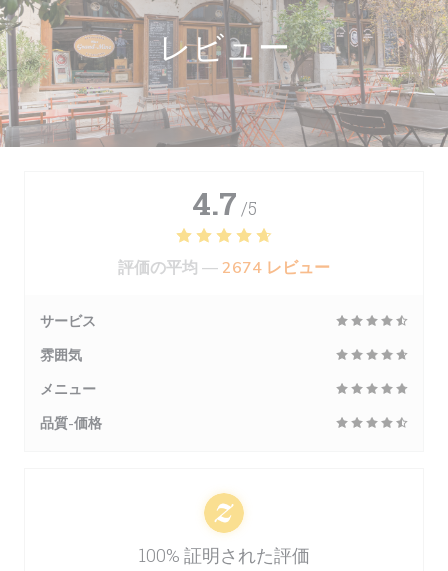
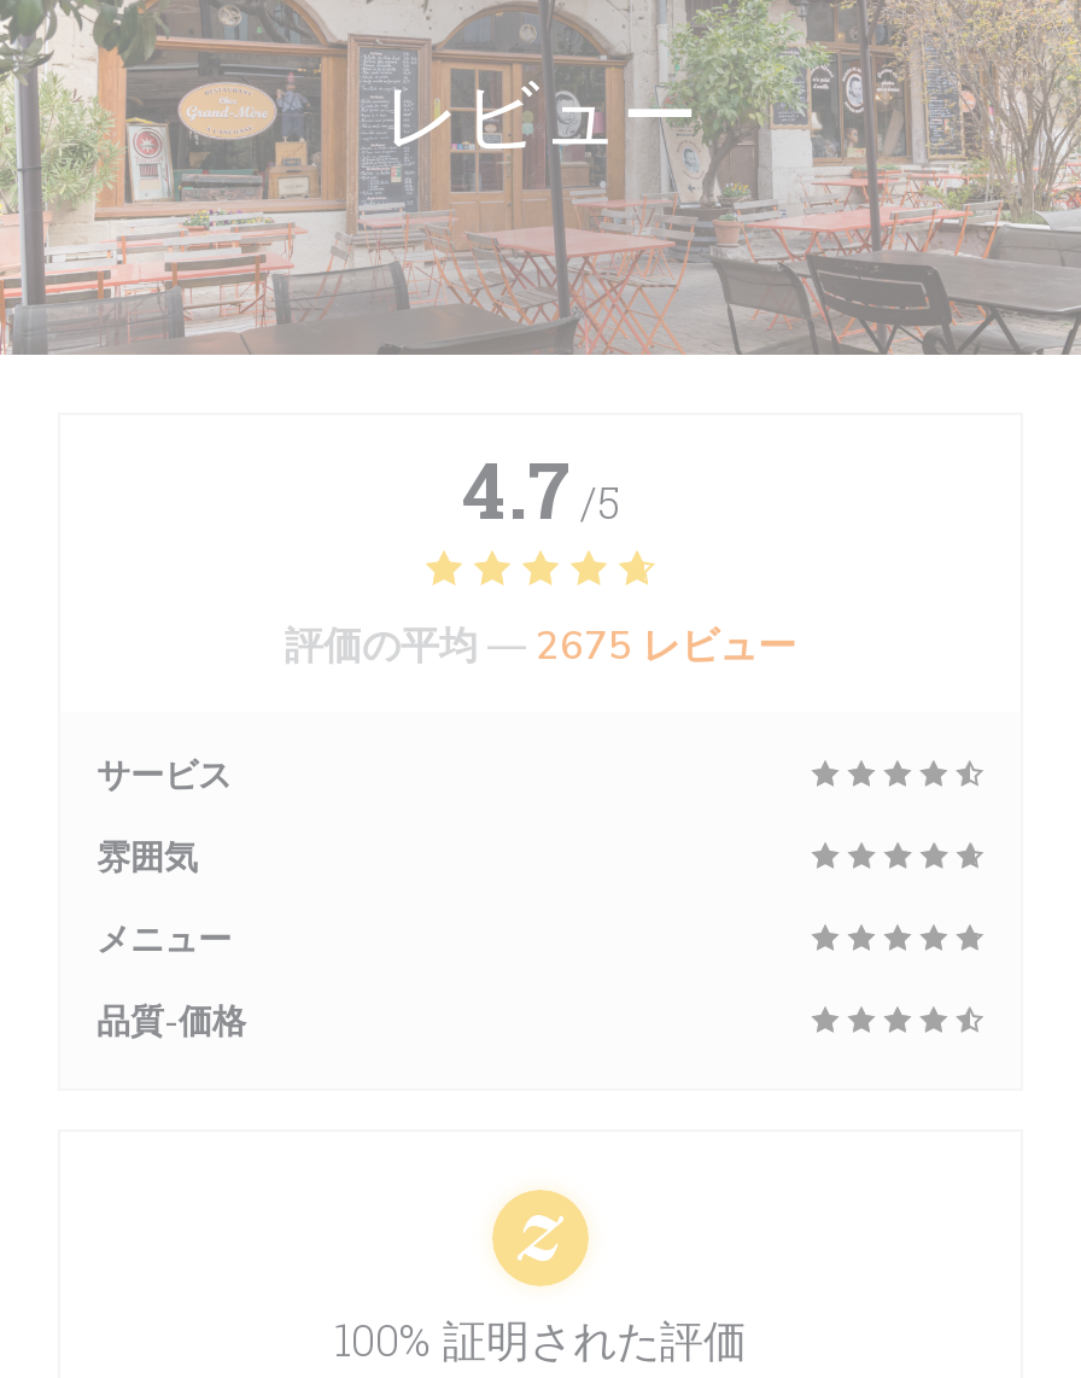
- 評価の平均 — 2674 レビュー
+ 評価の平均 — 2675 レビュー
